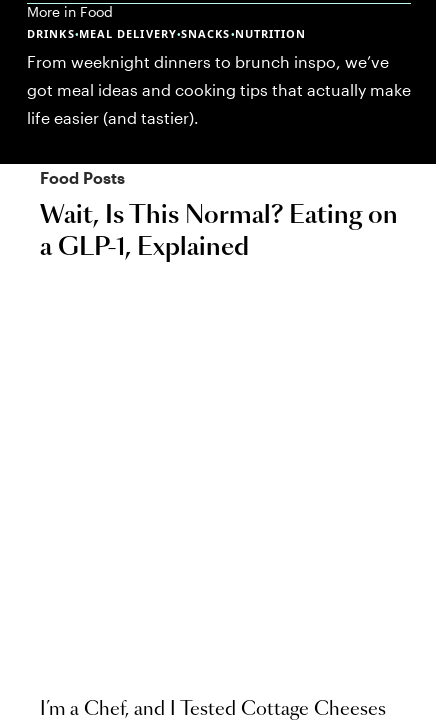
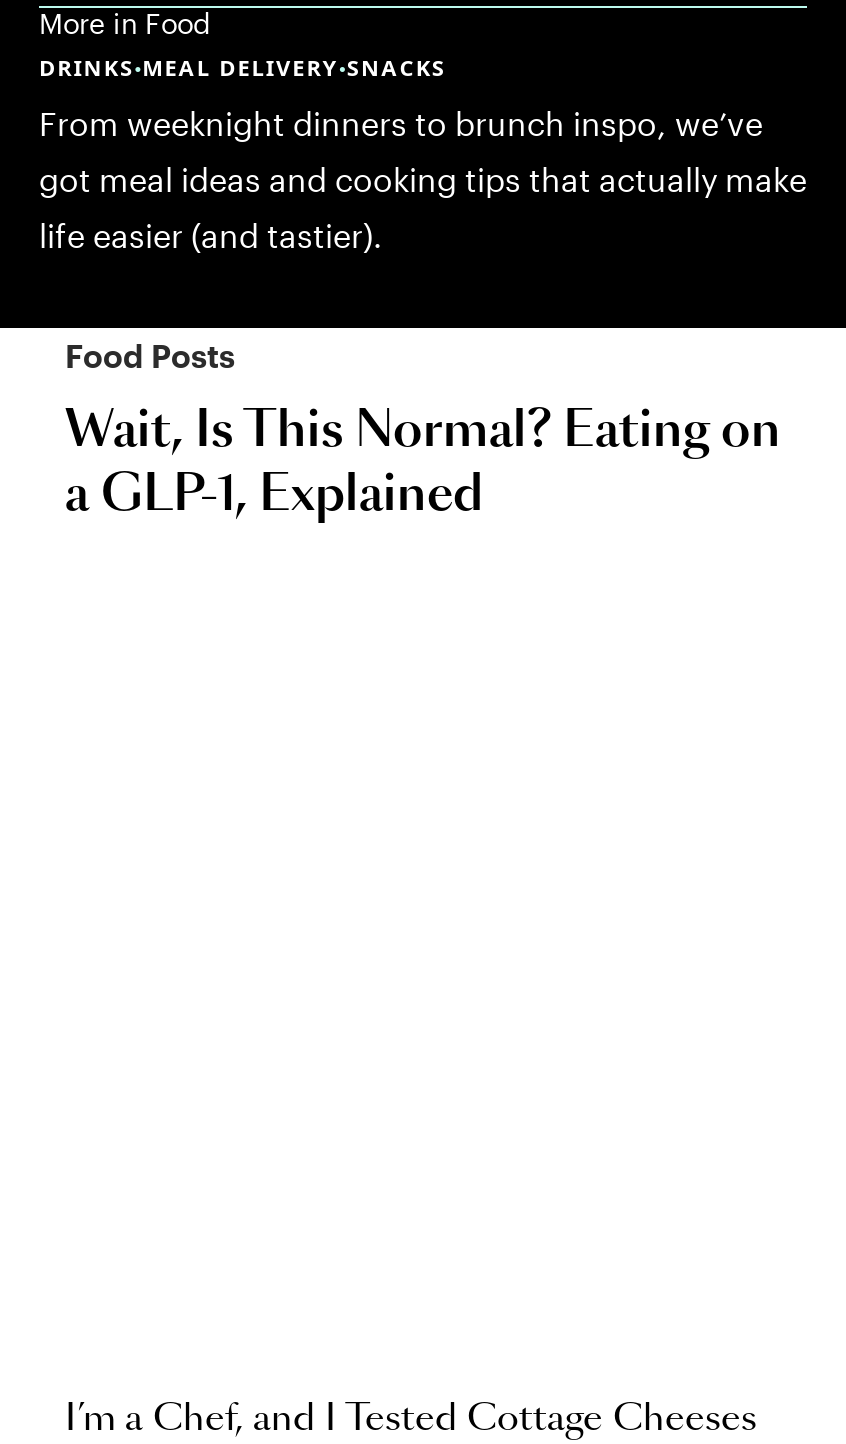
- DRINKS•MEAL DELIVERY•SNACKS•NUTRITION
+ DRINKS•MEAL DELIVERY•SNACKS
